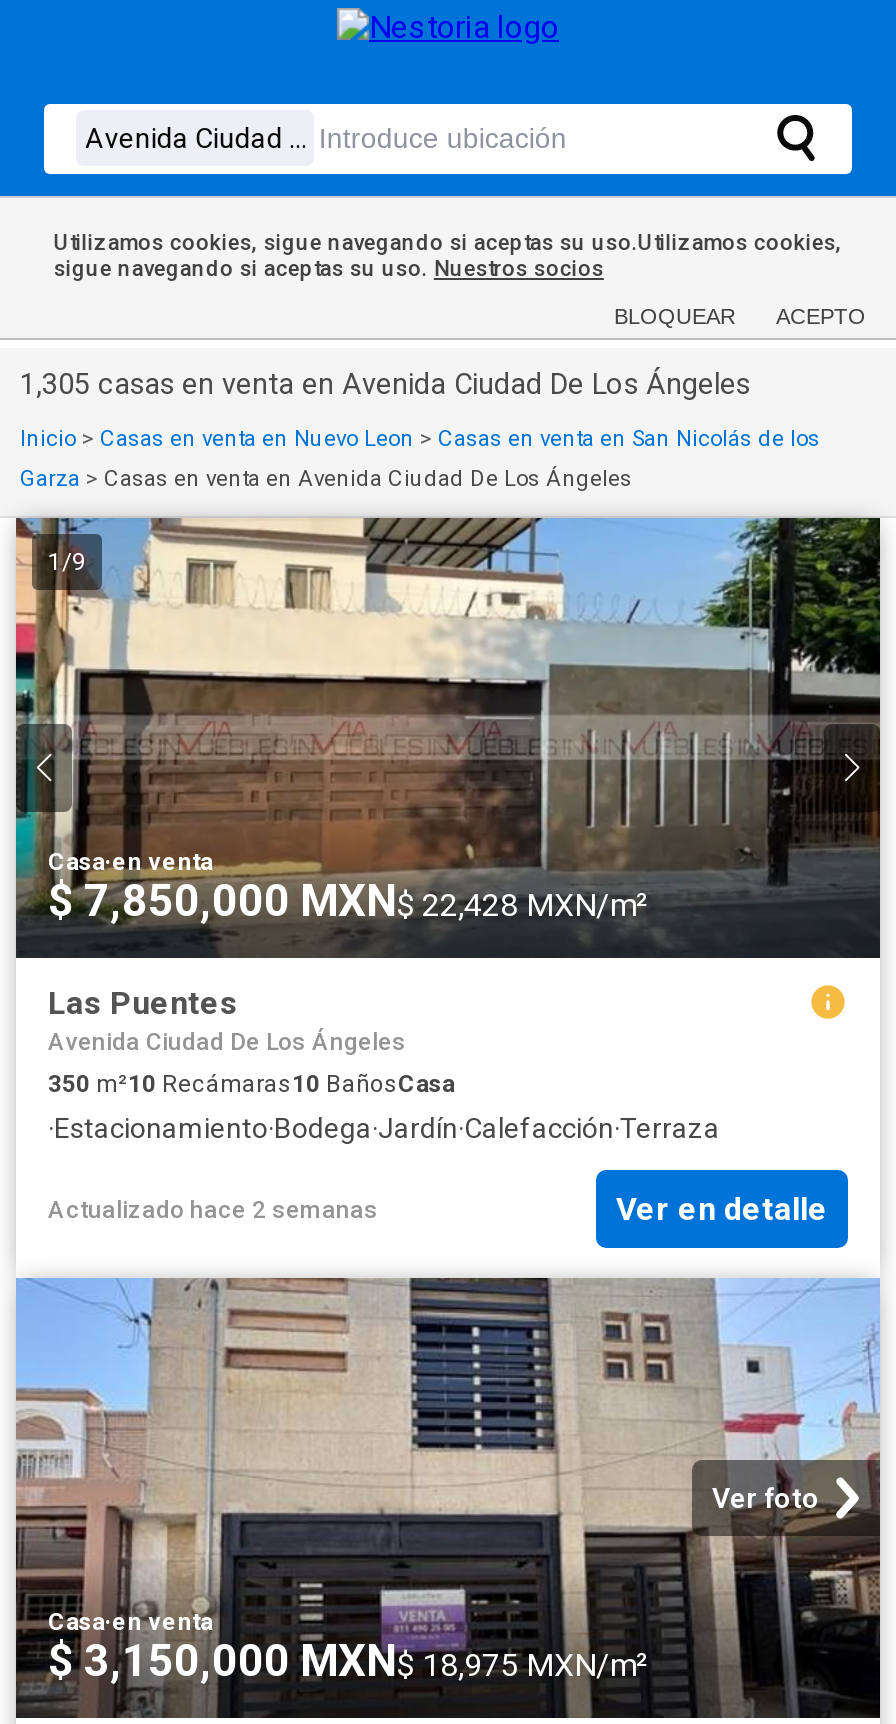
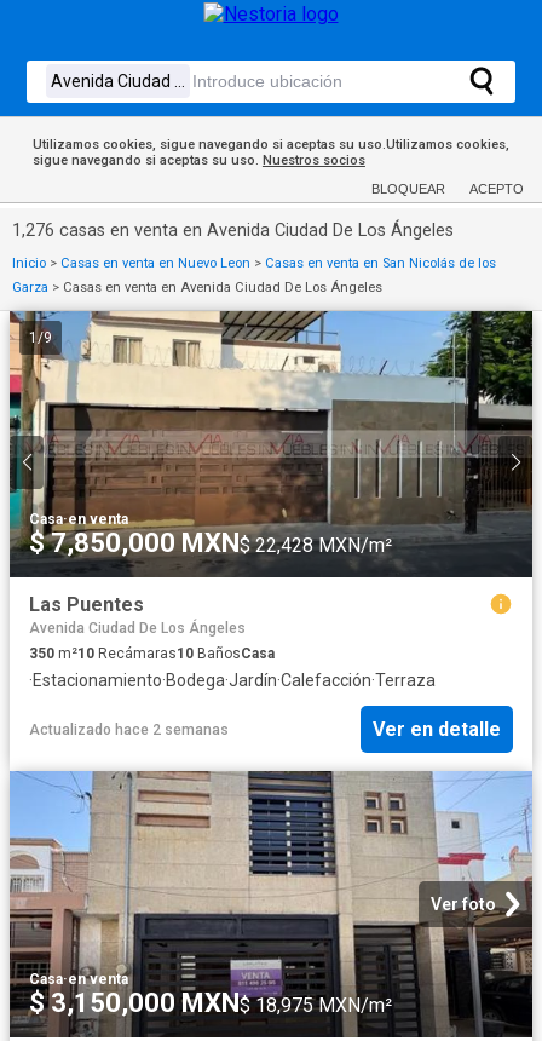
- 1,305 casas en venta en Avenida Ciudad De Los Ángeles
+ 1,276 casas en venta en Avenida Ciudad De Los Ángeles
